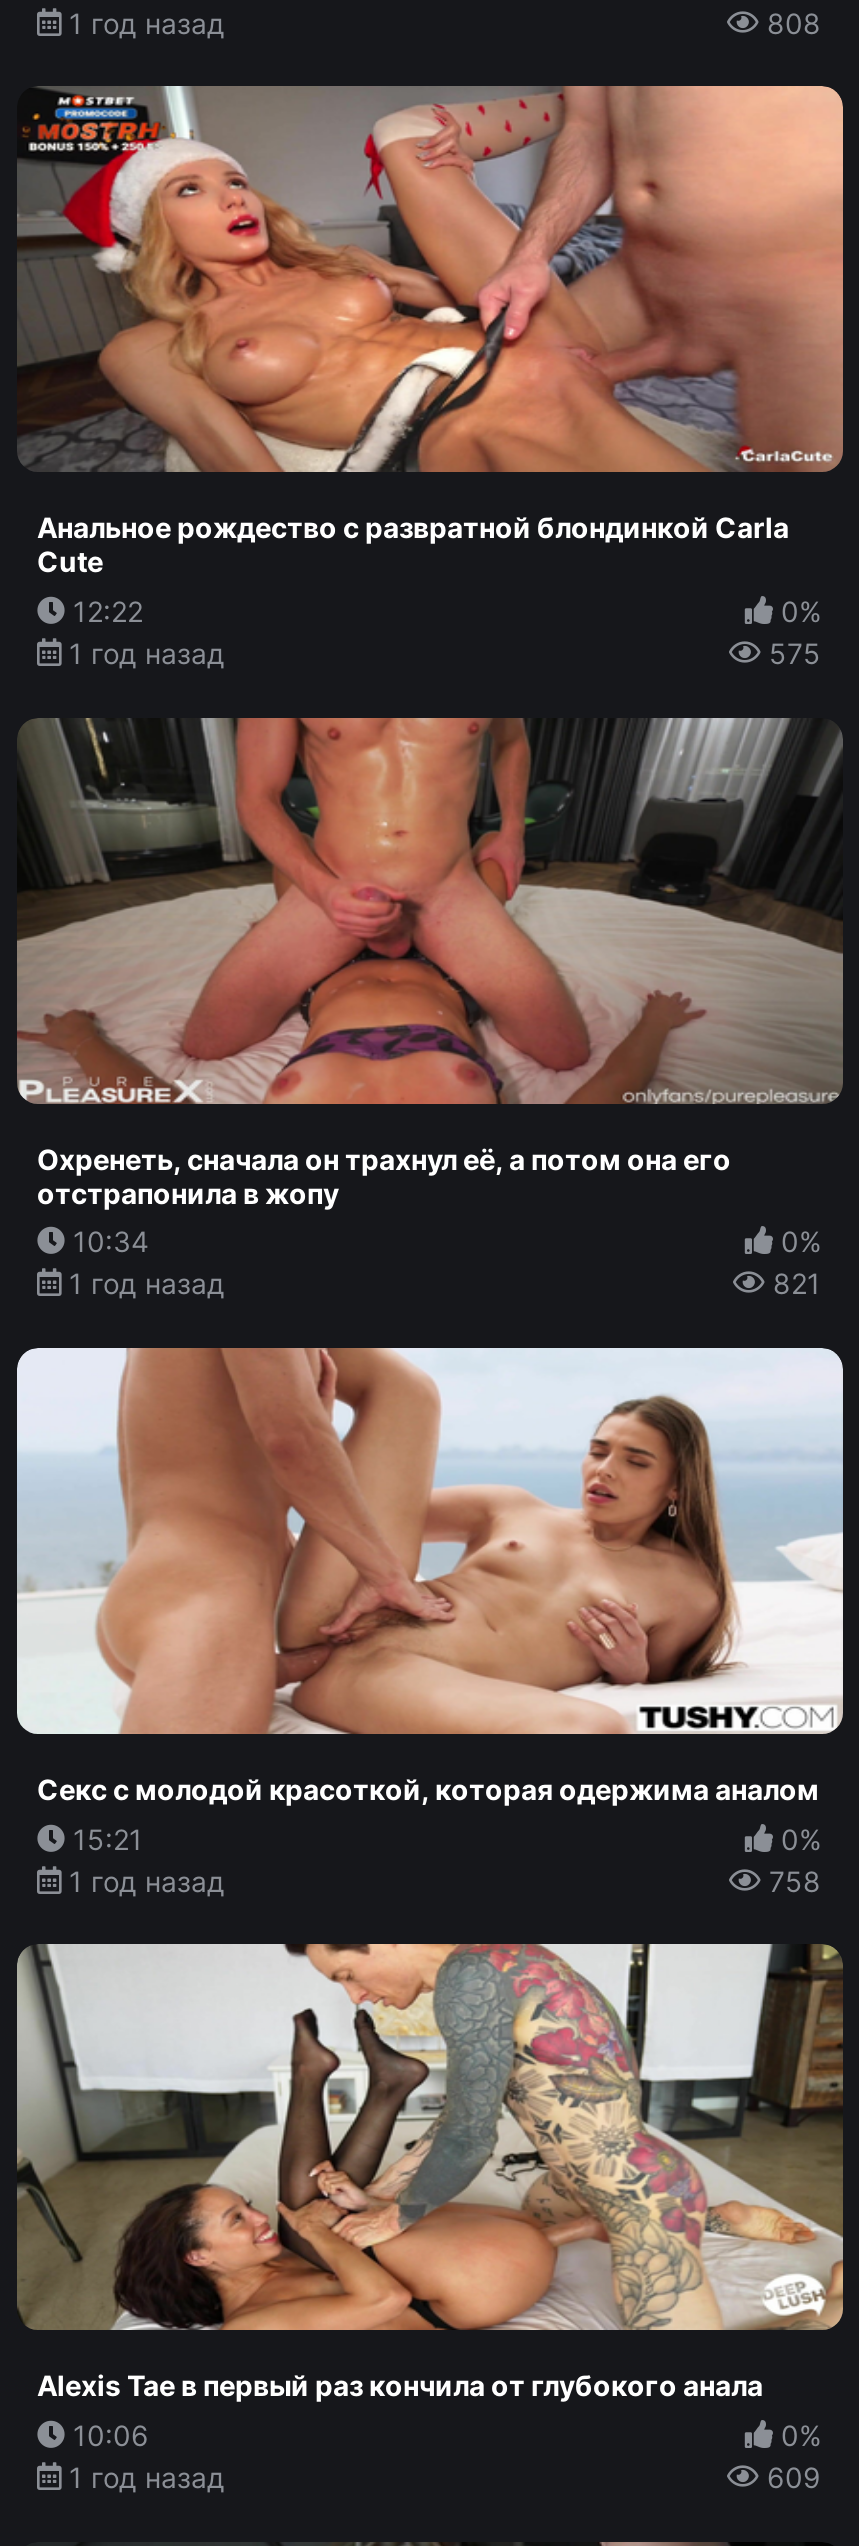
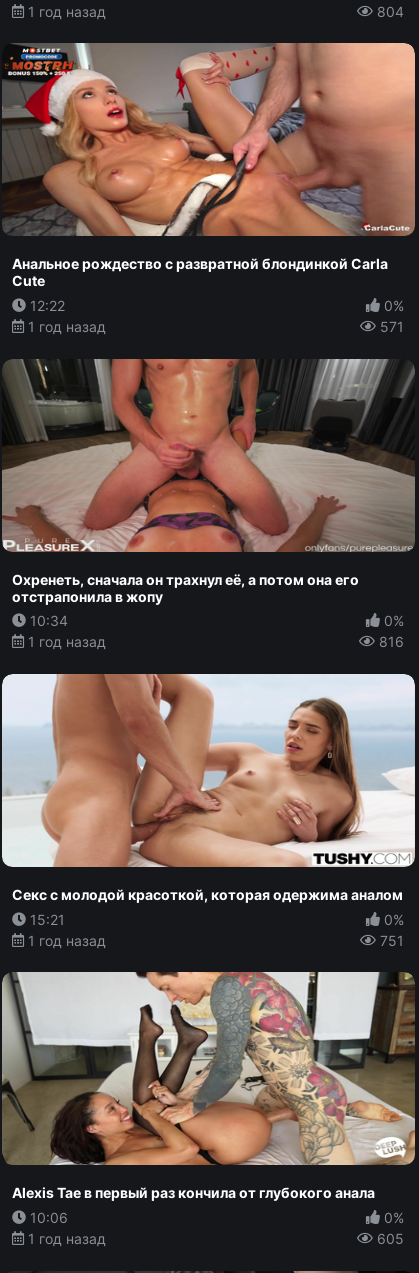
- 808
+ 804

- 575
+ 571

- 821
+ 816

- 758
+ 751

- 609
+ 605
